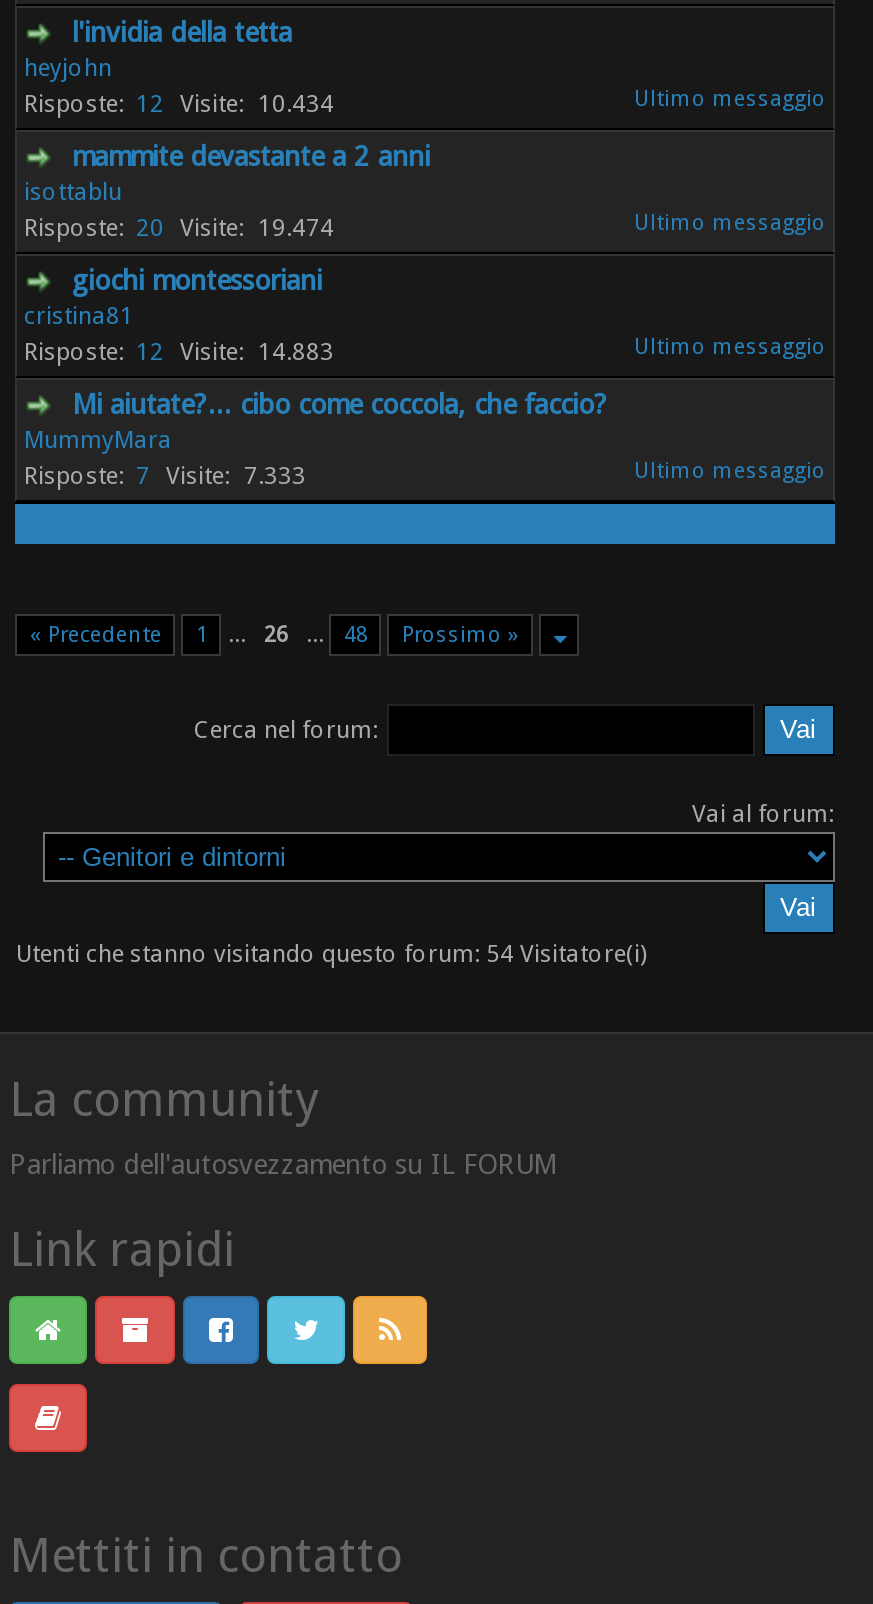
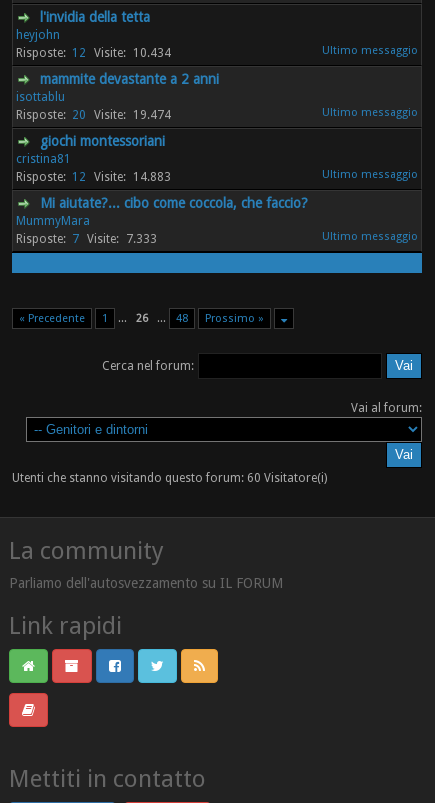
- Utenti che stanno visitando questo forum: 54 Visitatore(i)
+ Utenti che stanno visitando questo forum: 60 Visitatore(i)
